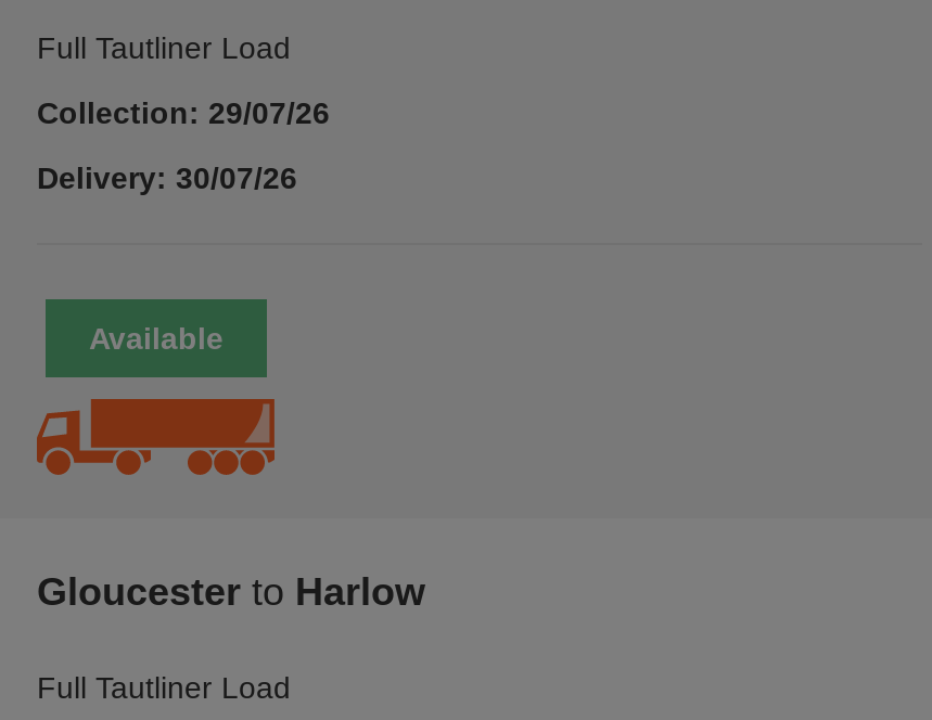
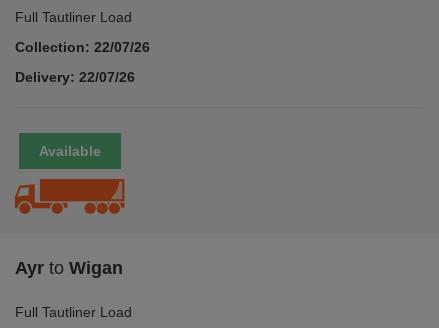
- Collection: 29/07/26
+ Collection: 22/07/26

- Delivery: 30/07/26
+ Delivery: 22/07/26

- Gloucester to Harlow
+ Ayr to Wigan
